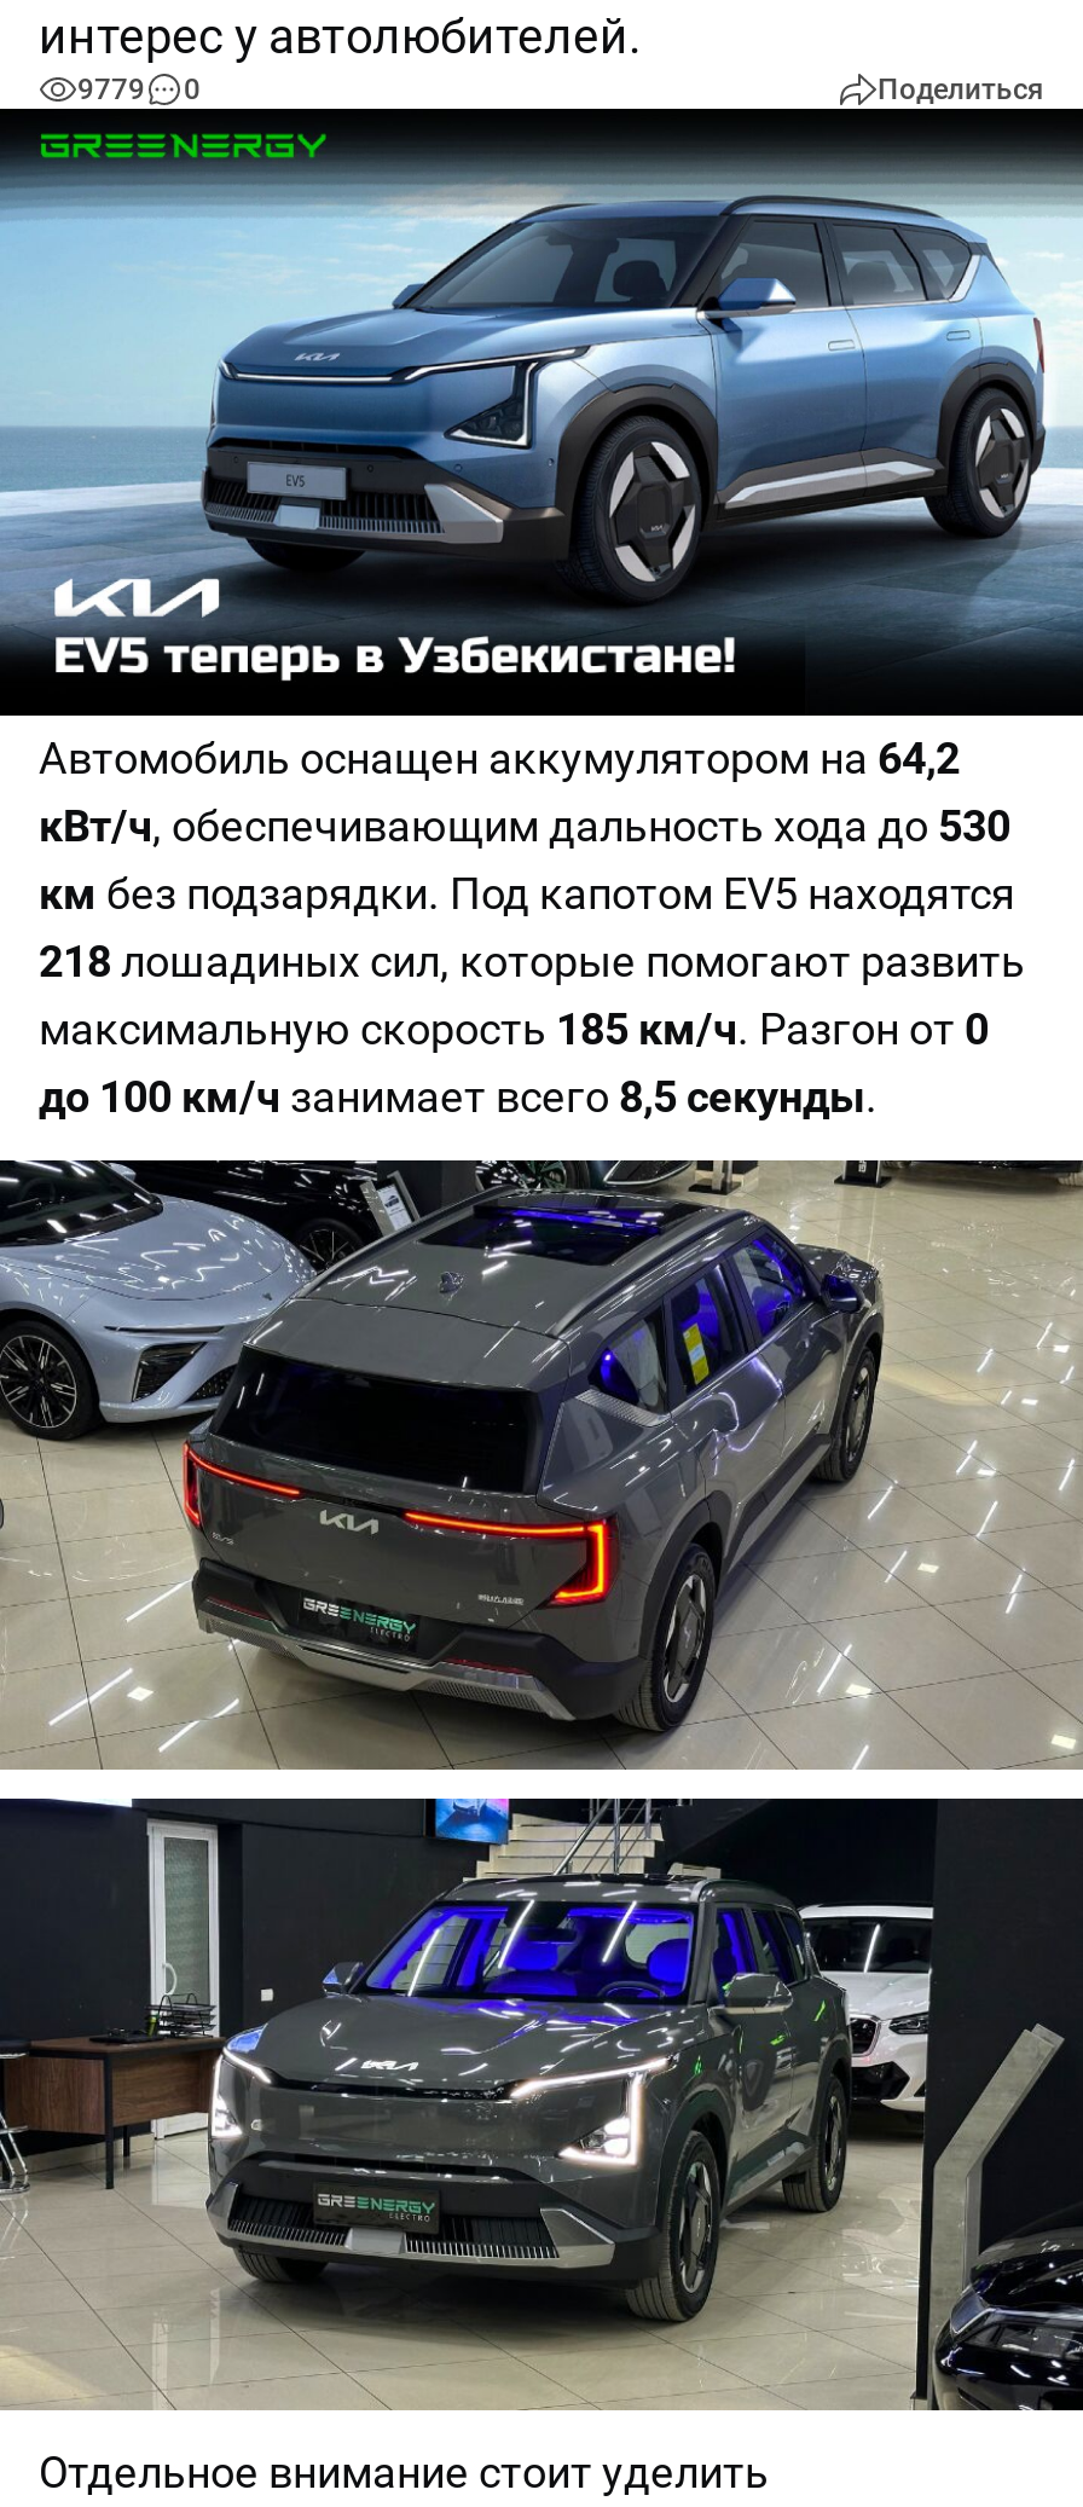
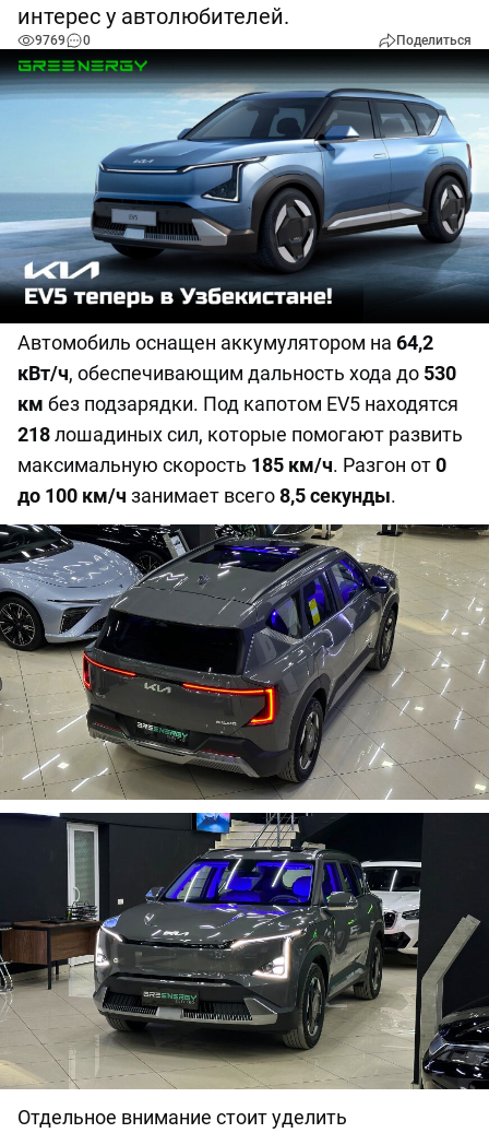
- 9779 0
+ 9769 0
